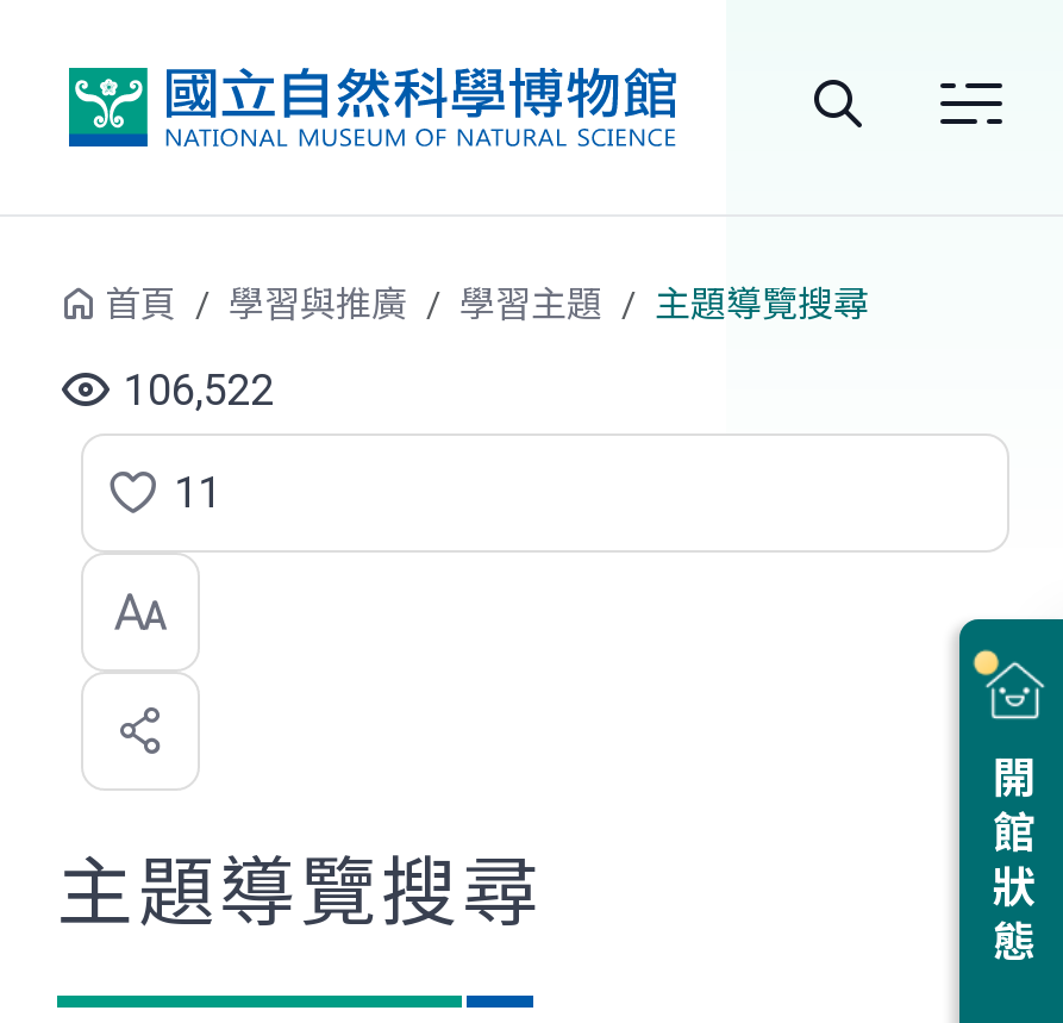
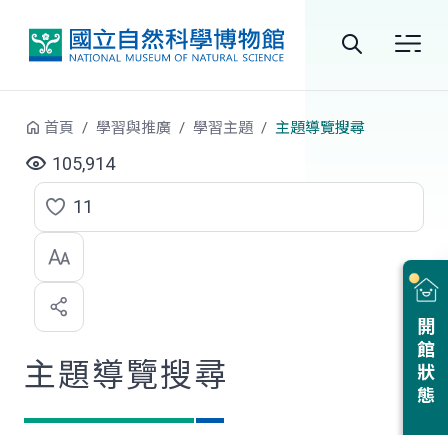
- 106,522
+ 105,914
